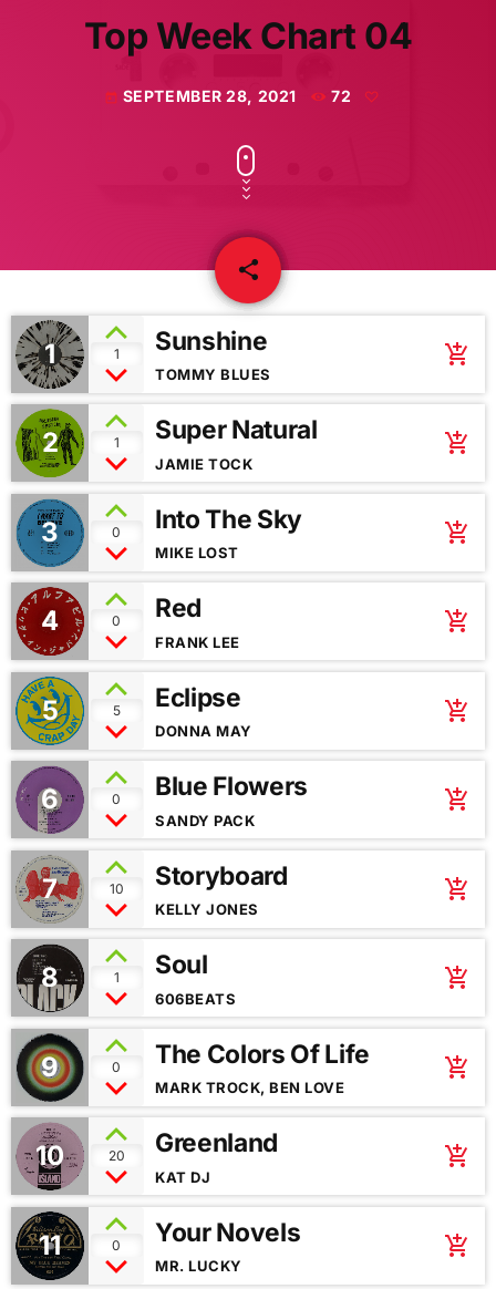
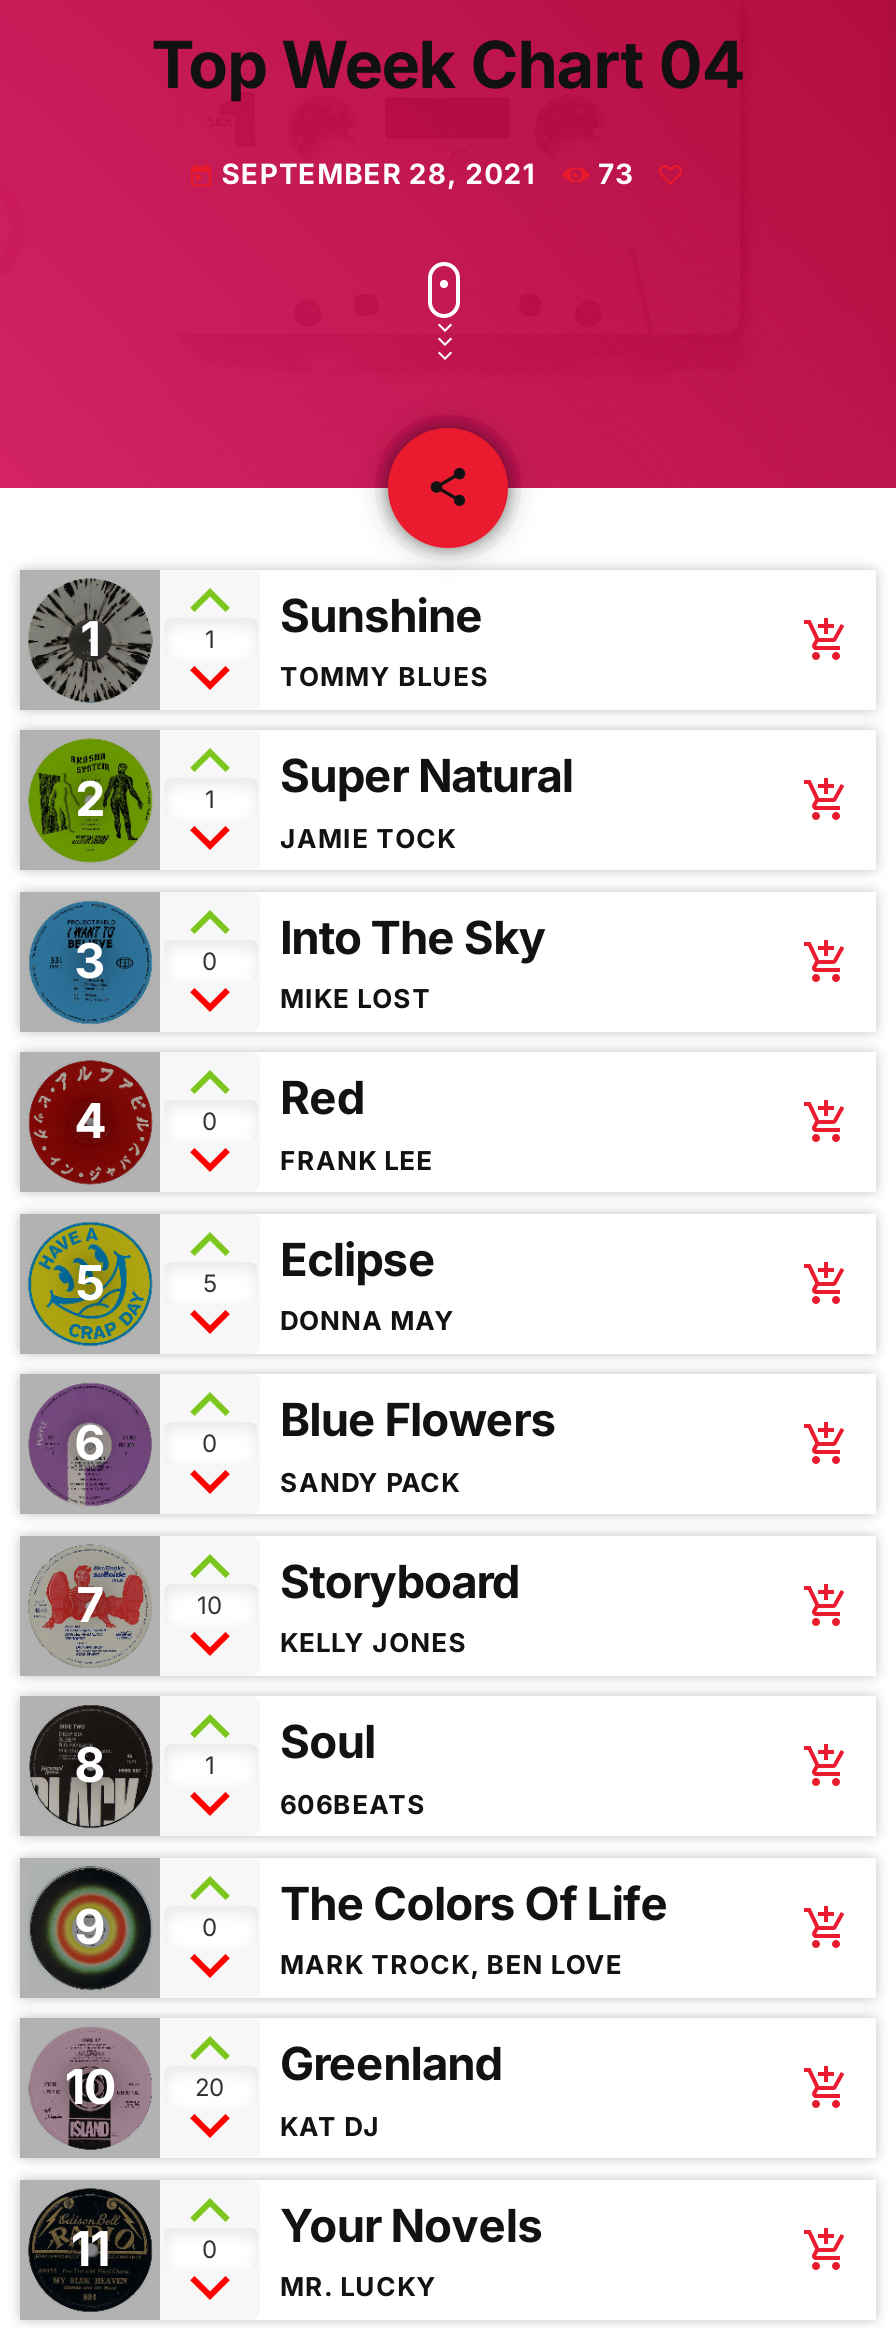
- 72
+ 73
